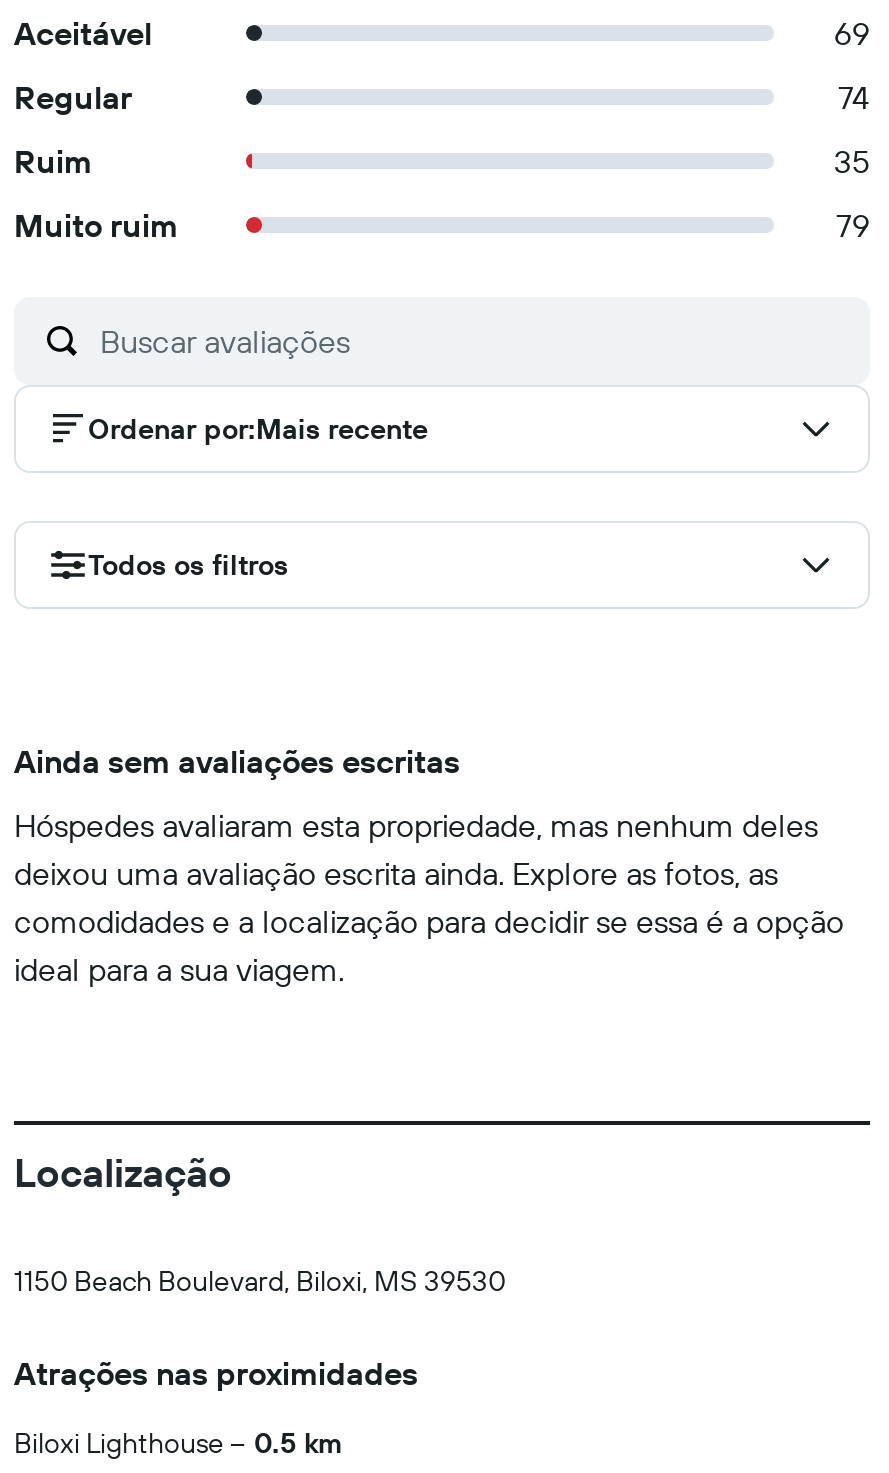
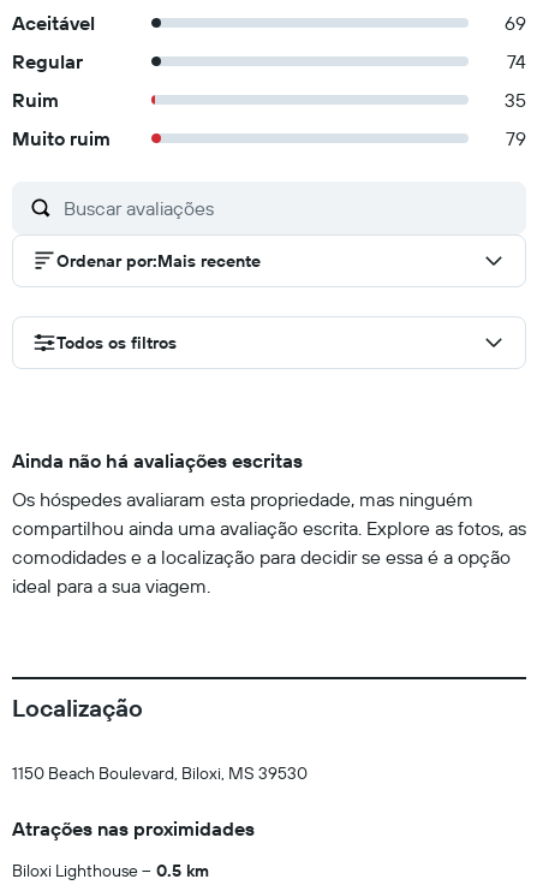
- Ainda sem avaliações escritas
+ Ainda não há avaliações escritas

- Hóspedes avaliaram esta propriedade, mas nenhum deles
- deixou uma avaliação escrita ainda. Explore as fotos, as
+ Os hóspedes avaliaram esta propriedade, mas ninguém
+ compartilhou ainda uma avaliação escrita. Explore as fotos, as
